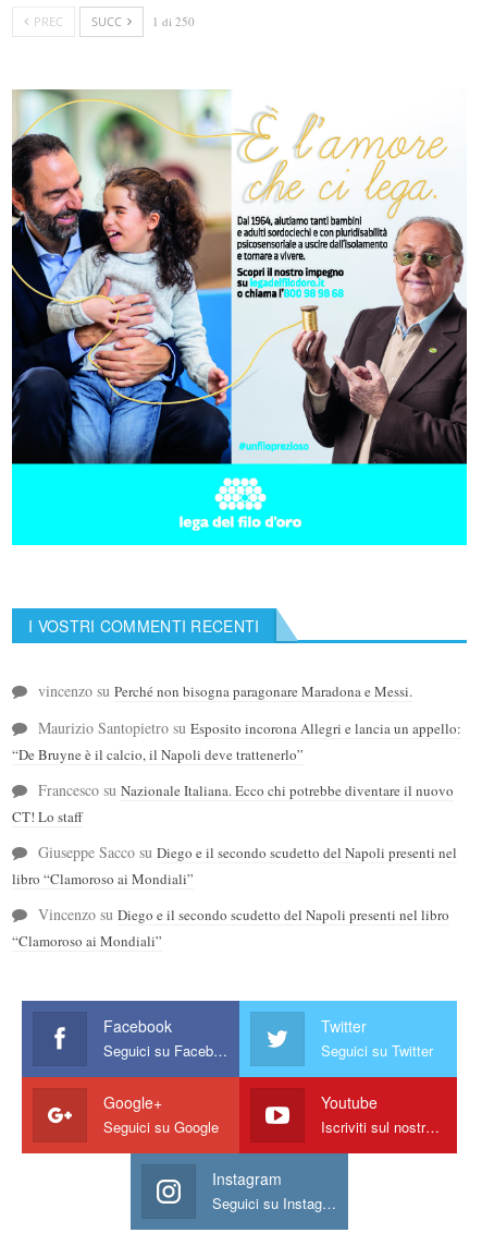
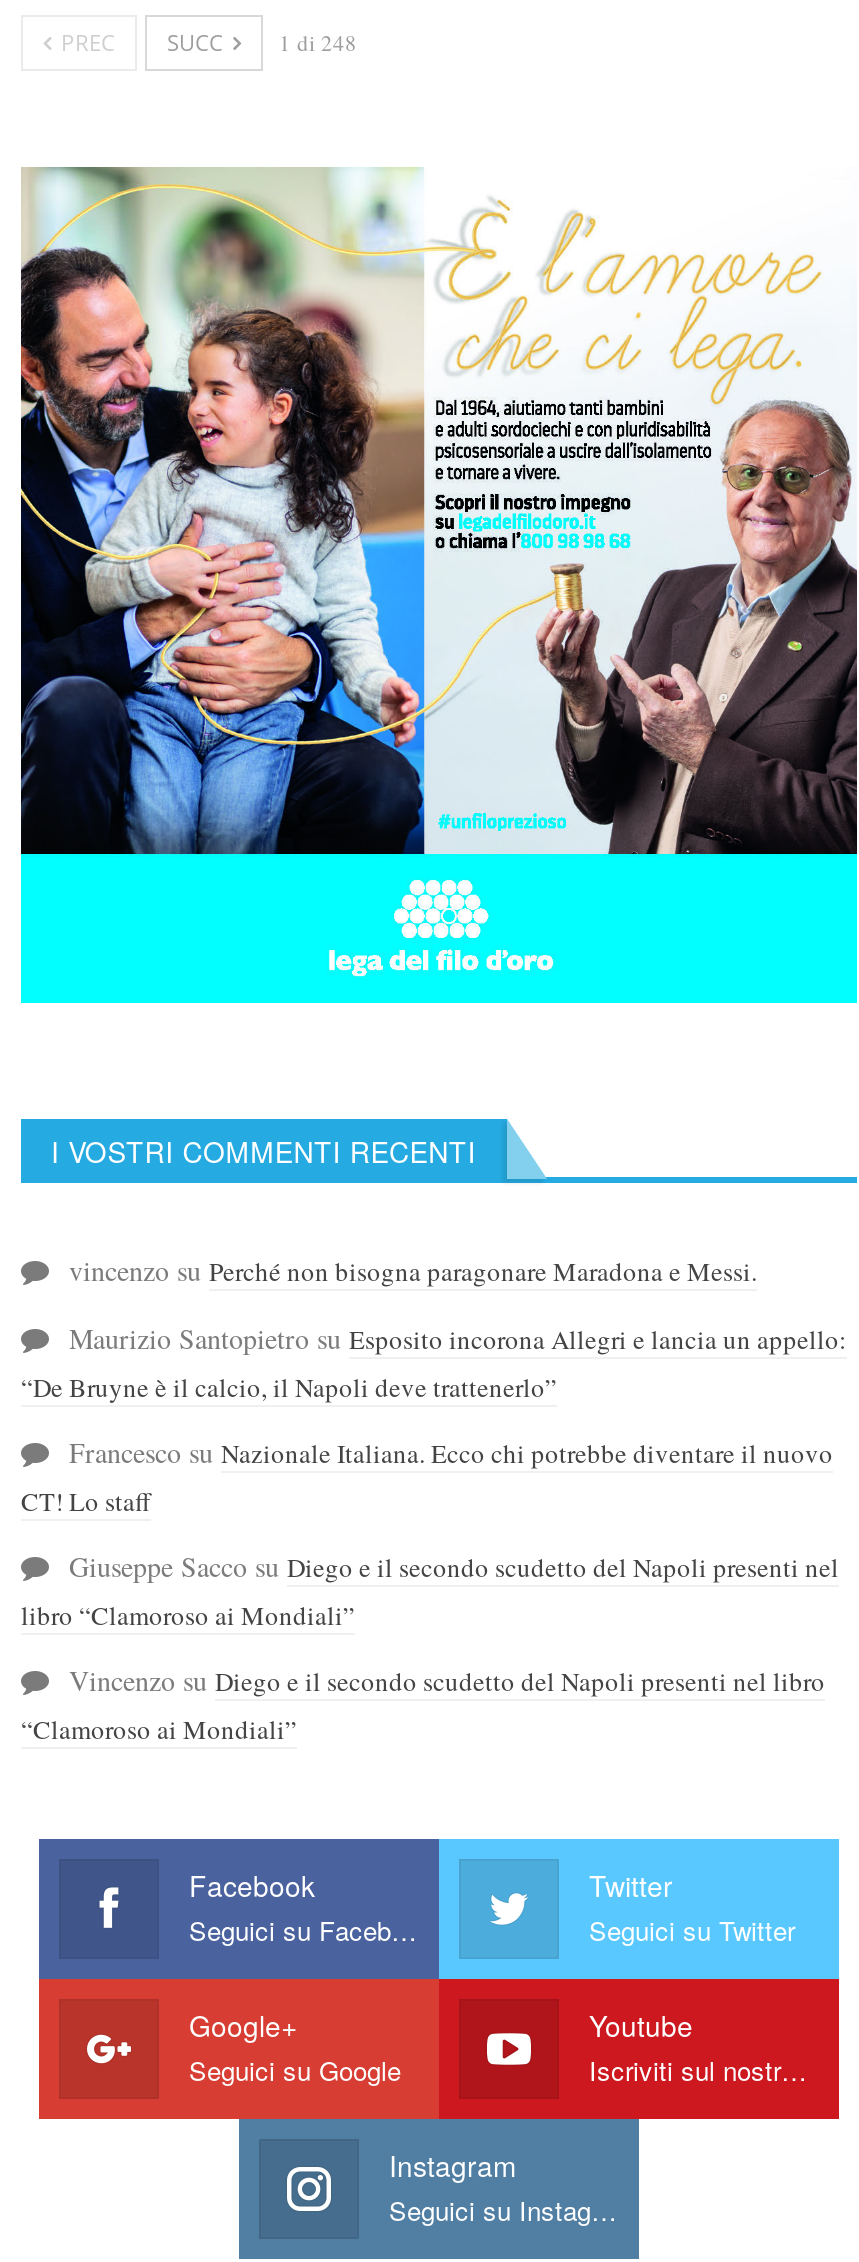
- PREC SUCC 1 di 250
+ PREC SUCC 1 di 248
